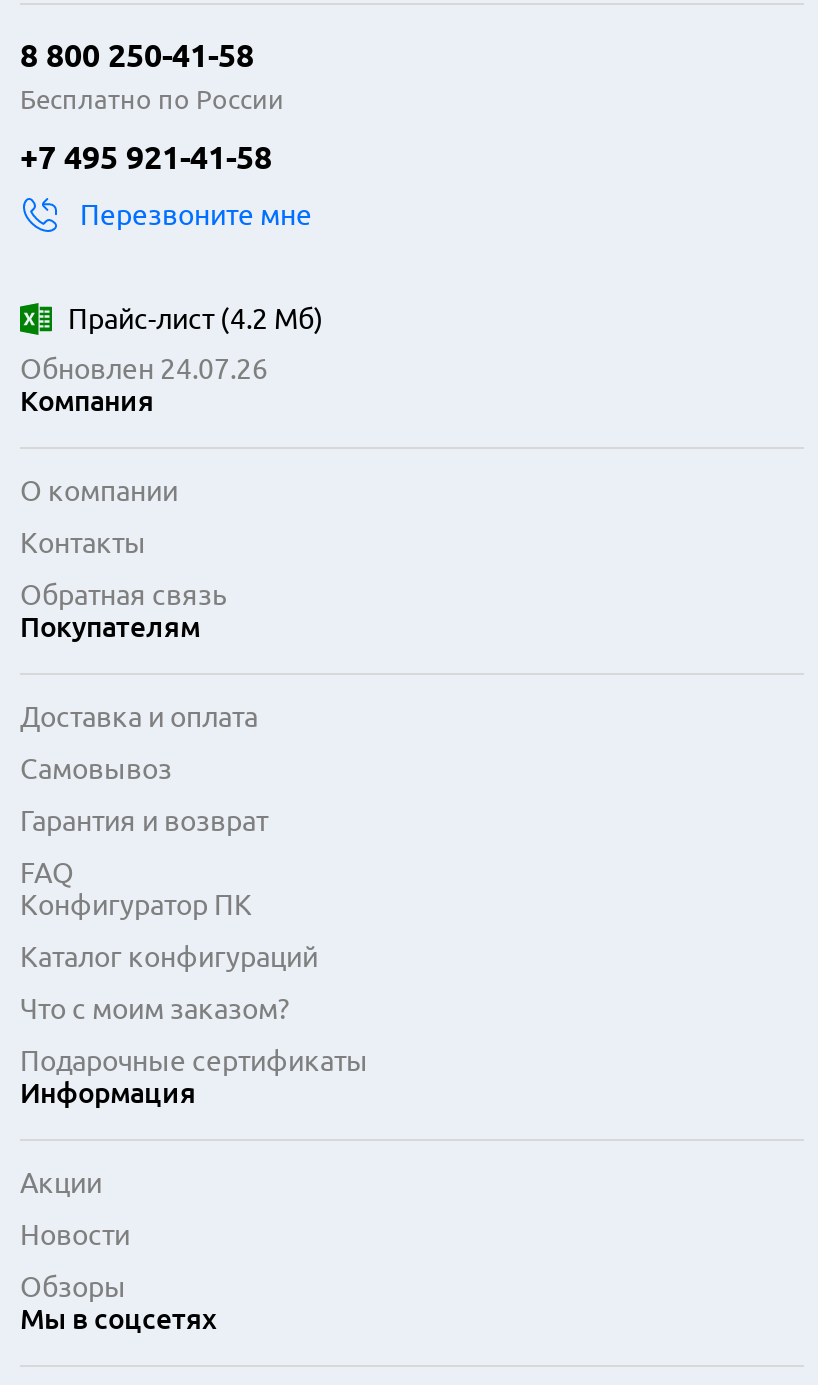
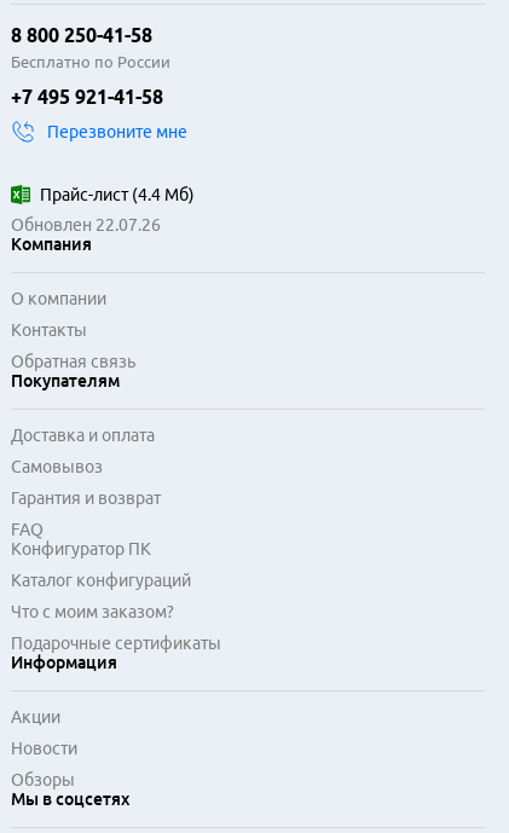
- Прайс-лист (4.2 Мб)
+ Прайс-лист (4.4 Мб)

- Обновлен 24.07.26
+ Обновлен 22.07.26
